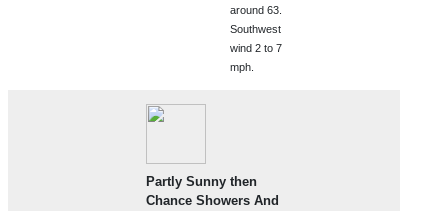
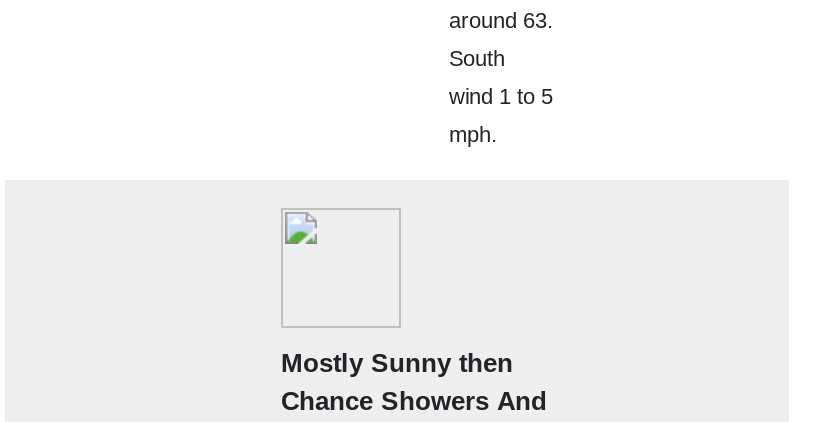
- Southwest
+ South

- wind 2 to 7
+ wind 1 to 5

- Partly Sunny then
+ Mostly Sunny then
